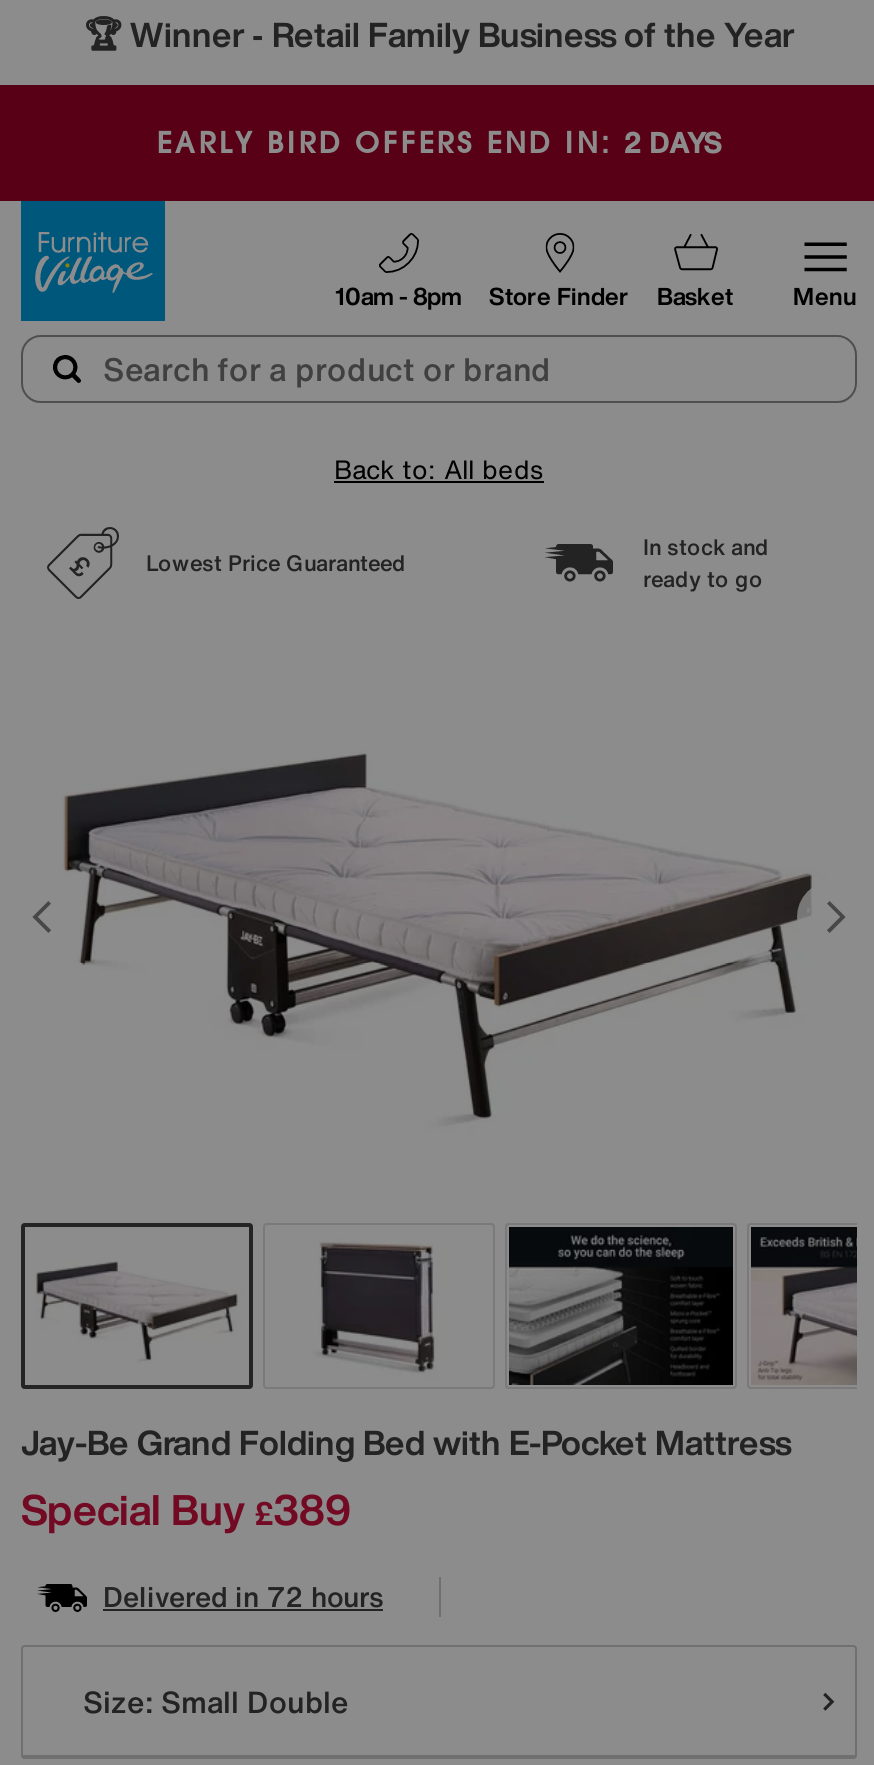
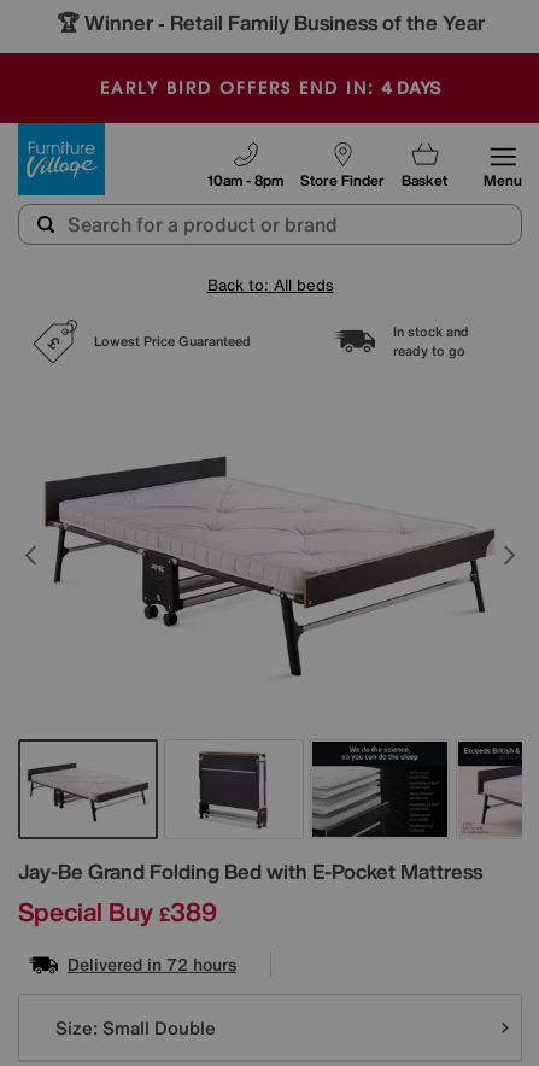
- EARLY BIRD OFFERS END IN: 2 DAYS
+ EARLY BIRD OFFERS END IN: 4 DAYS
